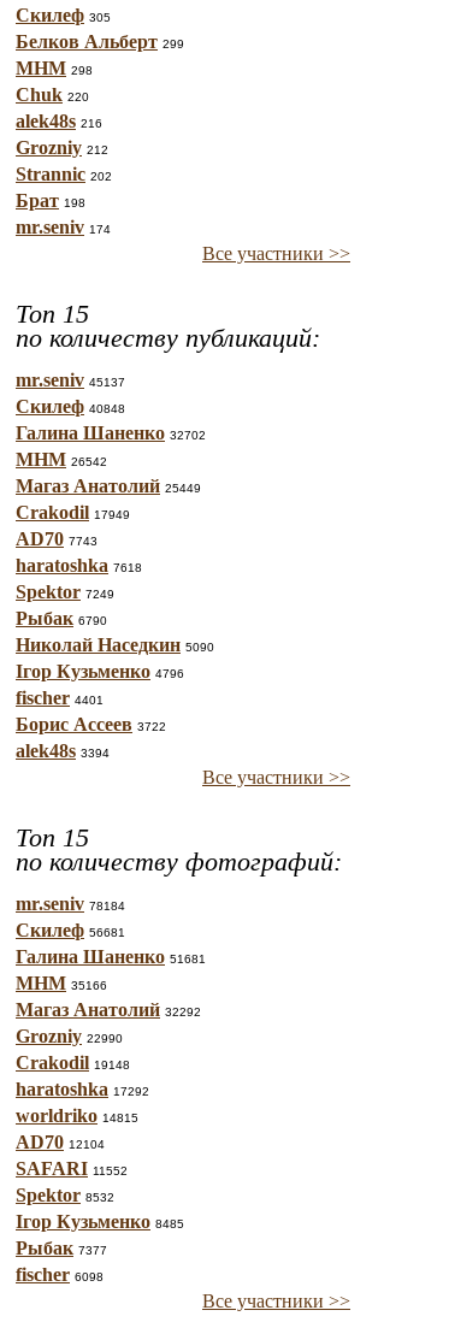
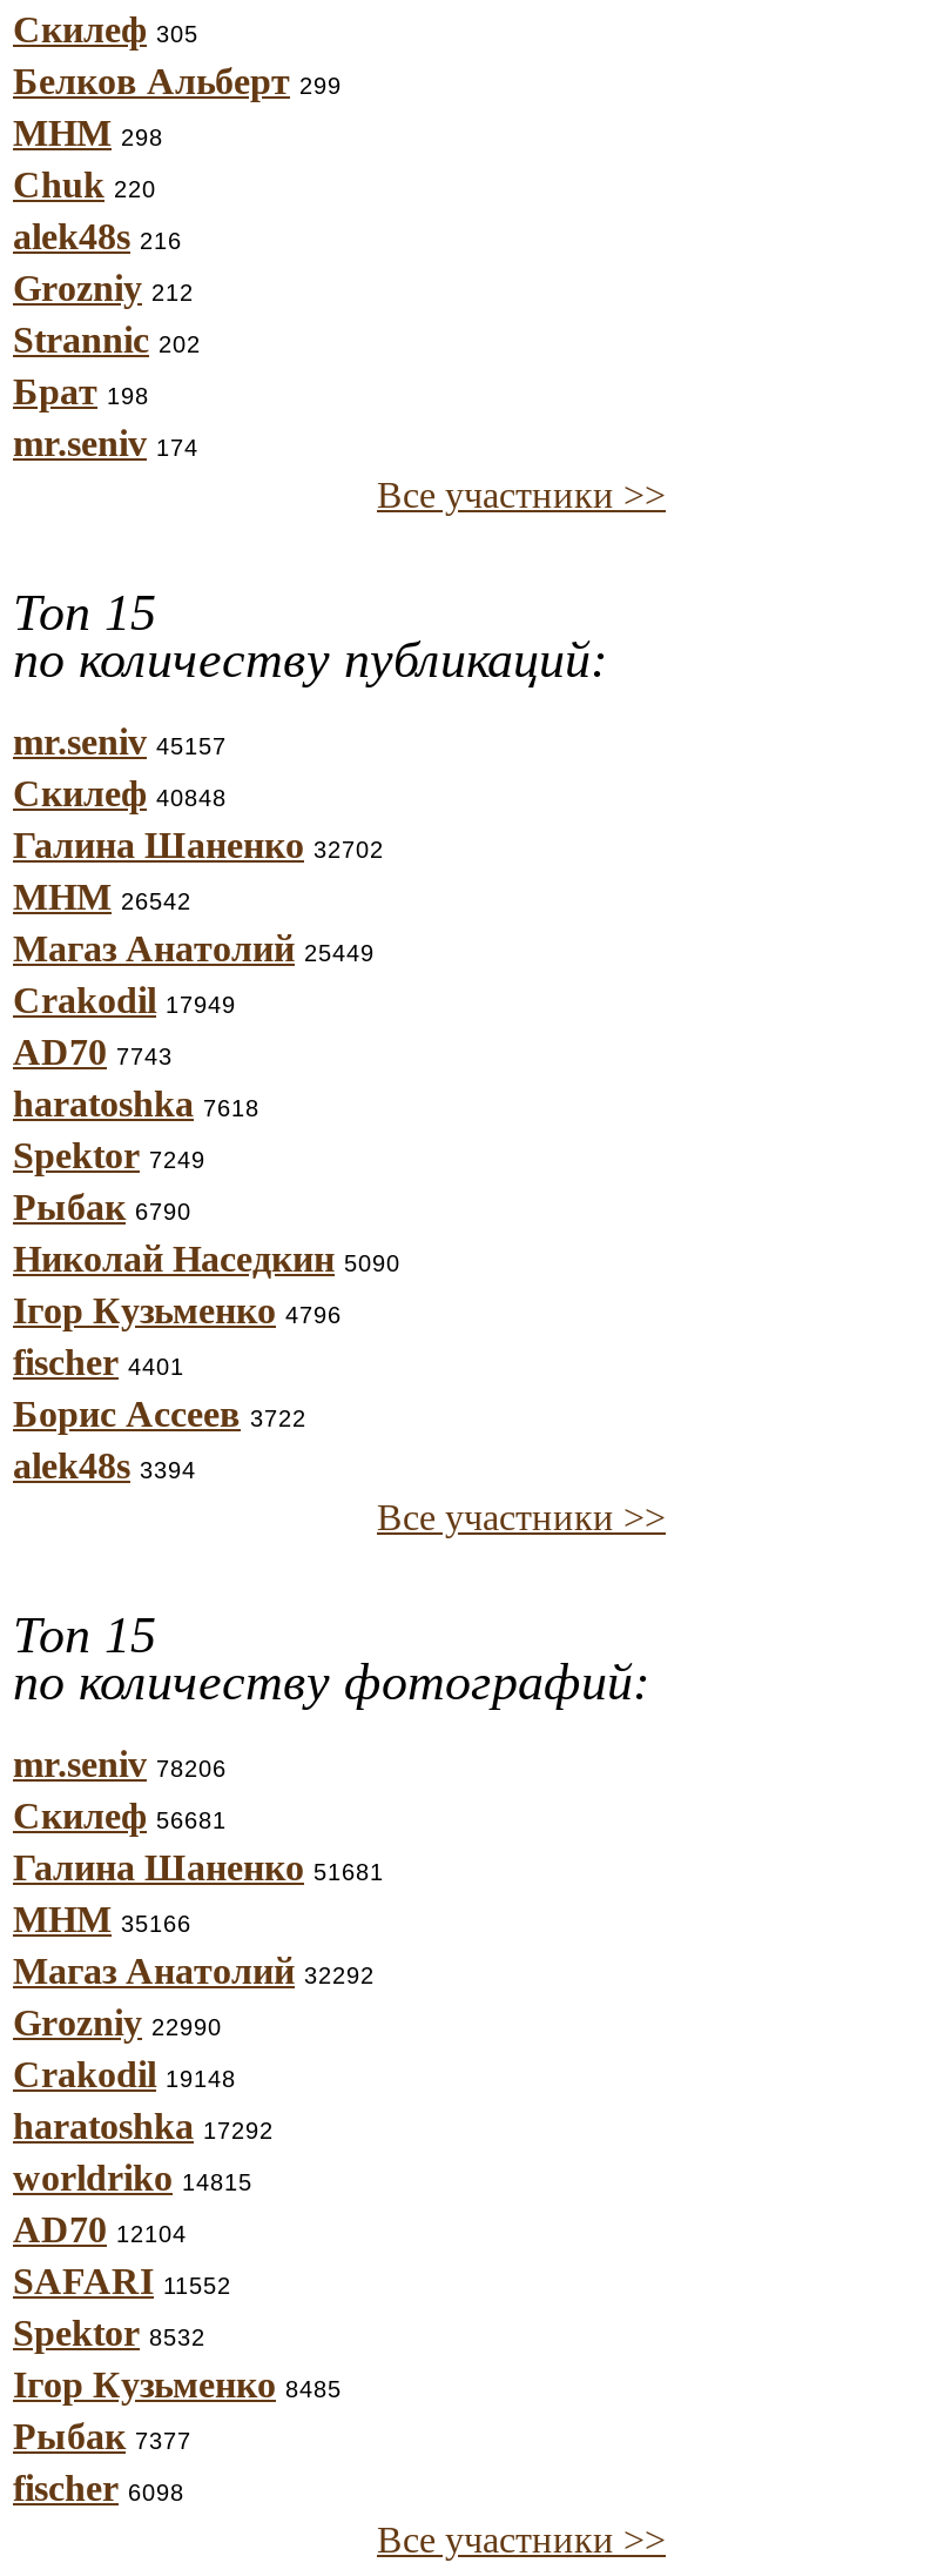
- mr.seniv 45137
+ mr.seniv 45157

- mr.seniv 78184
+ mr.seniv 78206
